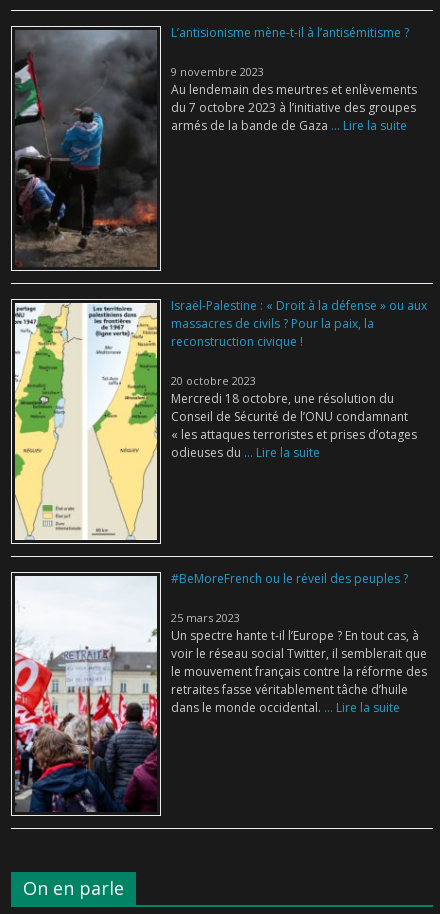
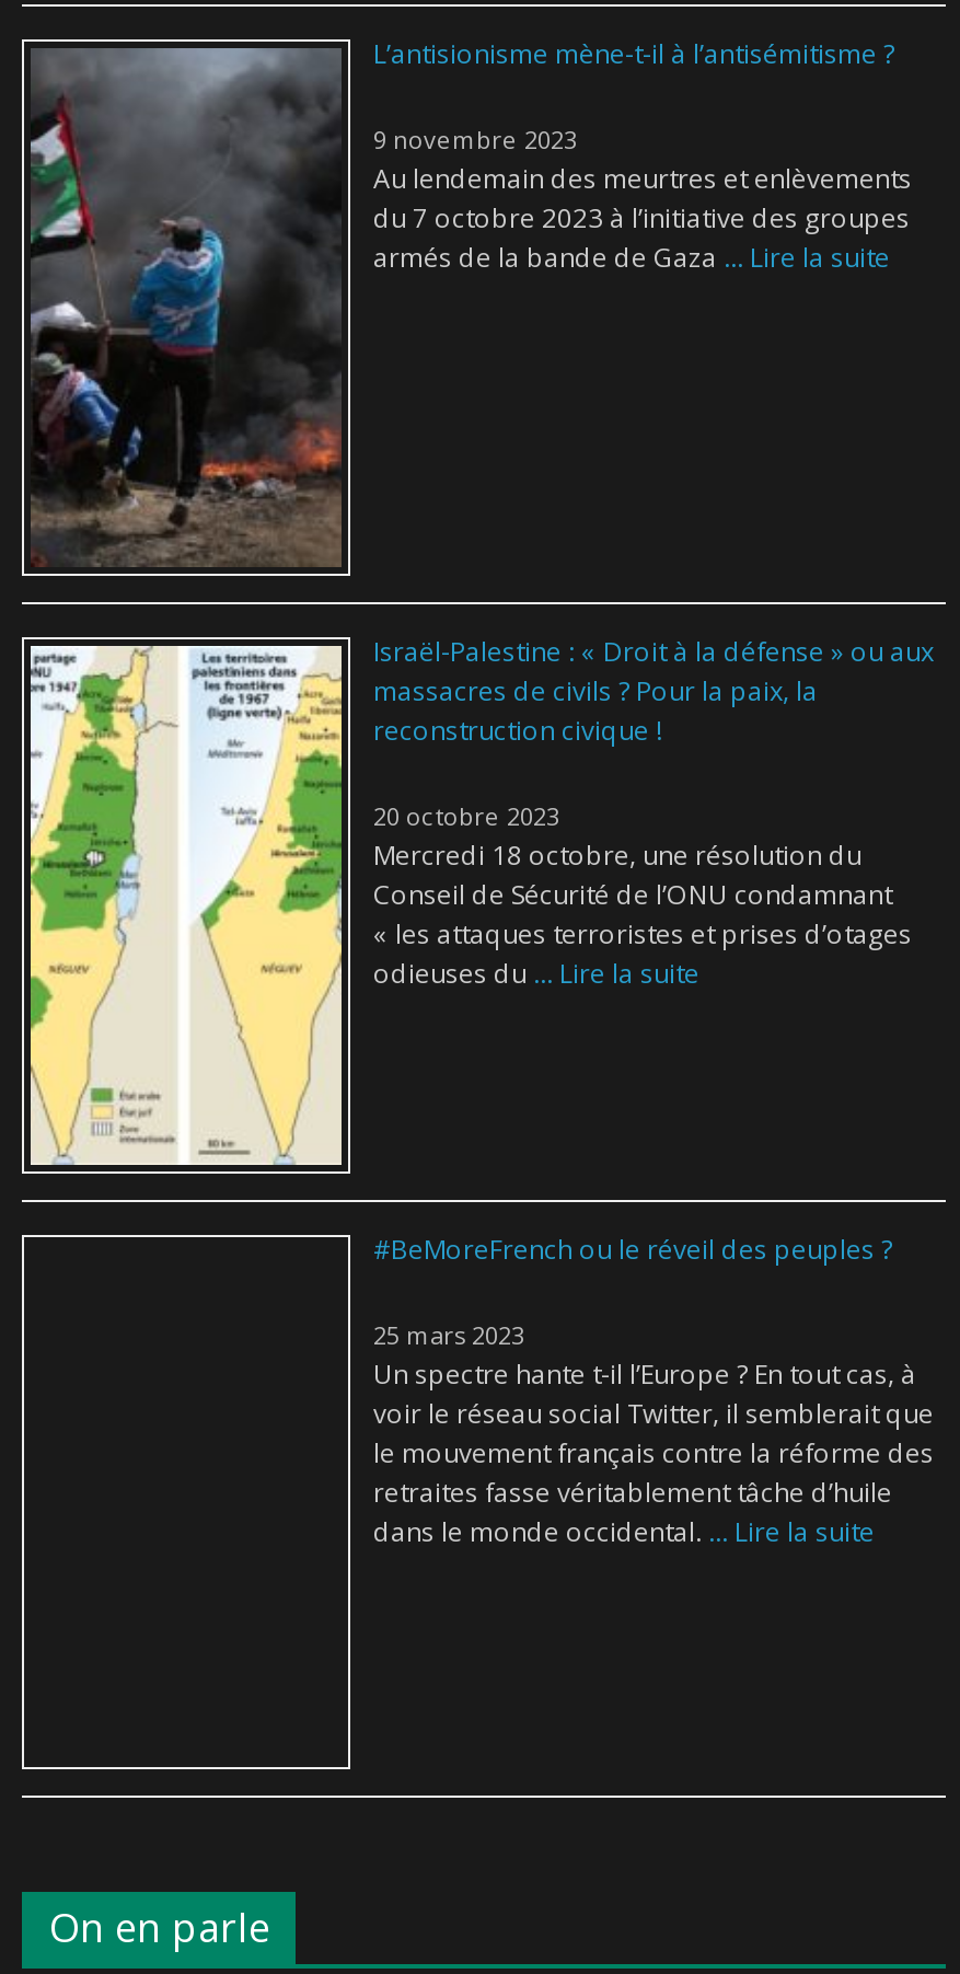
- [image]
